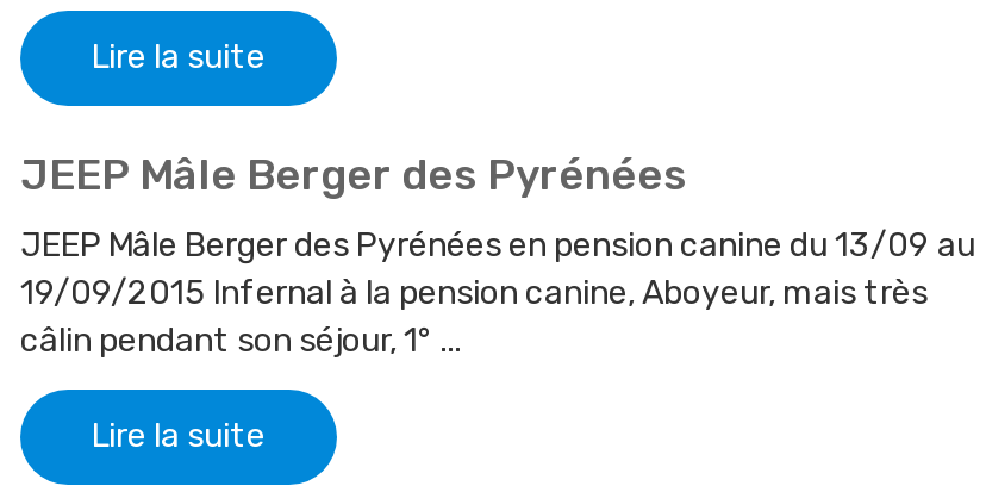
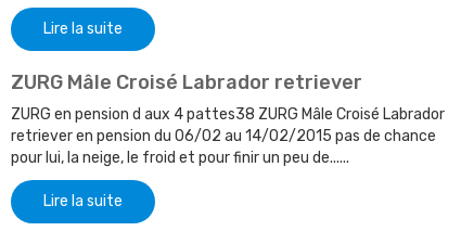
- JEEP Mâle Berger des Pyrénées
+ ZURG Mâle Croisé Labrador retriever

- JEEP Mâle Berger des Pyrénées en pension canine du 13/09 au
- 19/09/2015 Infernal à la pension canine, Aboyeur, mais très
- câlin pendant son séjour, 1° ...
+ ZURG en pension d aux 4 pattes38 ZURG Mâle Croisé Labrador
+ retriever en pension du 06/02 au 14/02/2015 pas de chance
+ pour lui, la neige, le froid et pour finir un peu de......
